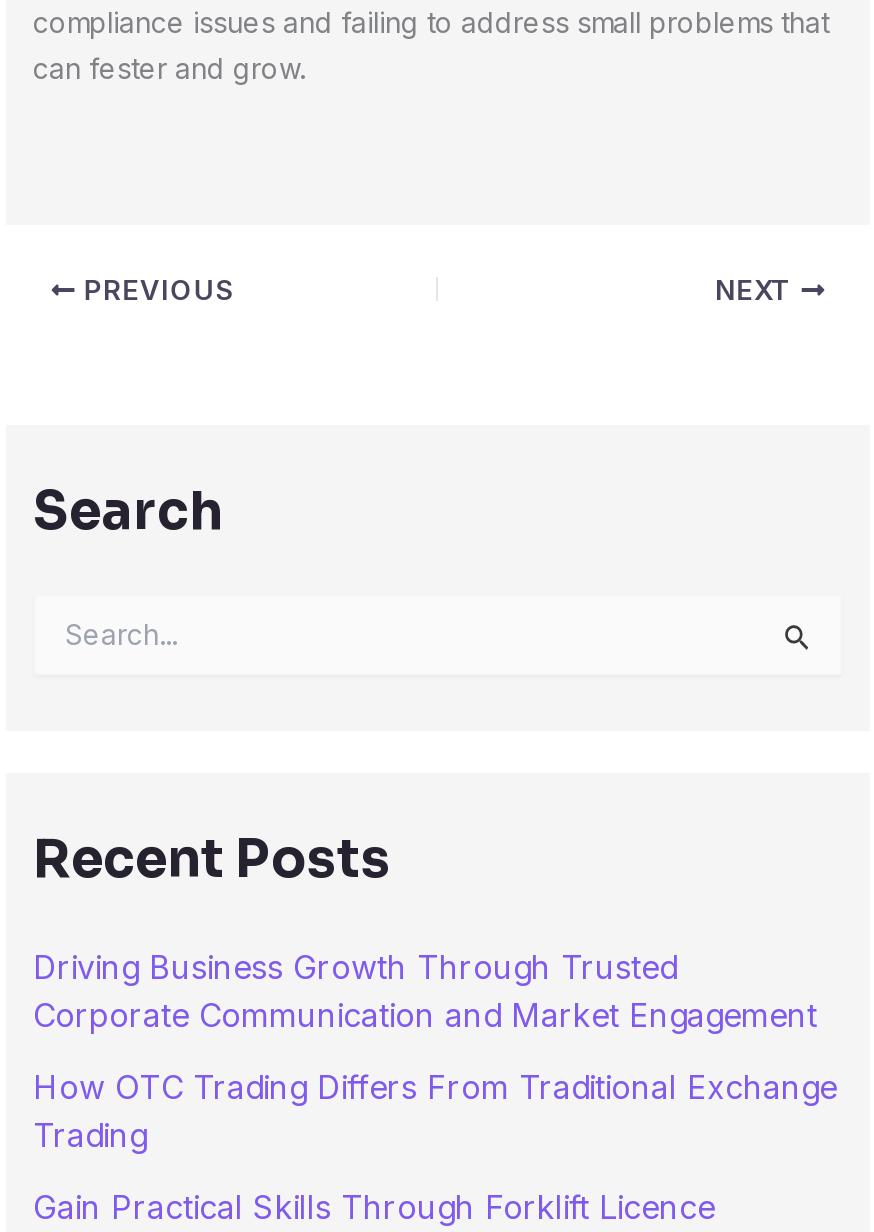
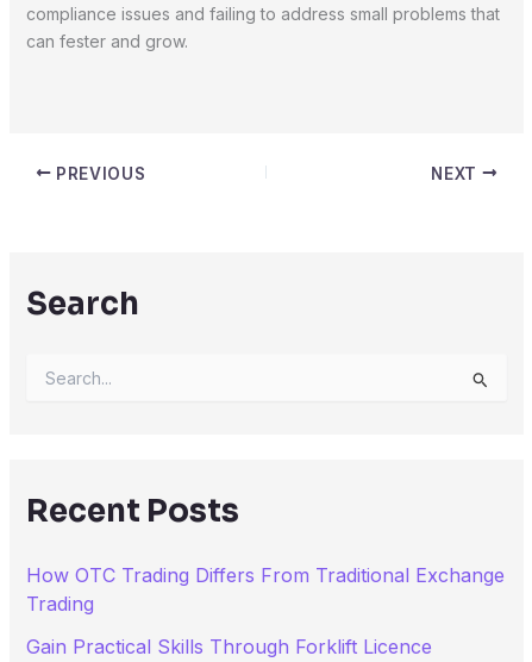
- Driving Business Growth Through Trusted
- Corporate Communication and Market Engagement
